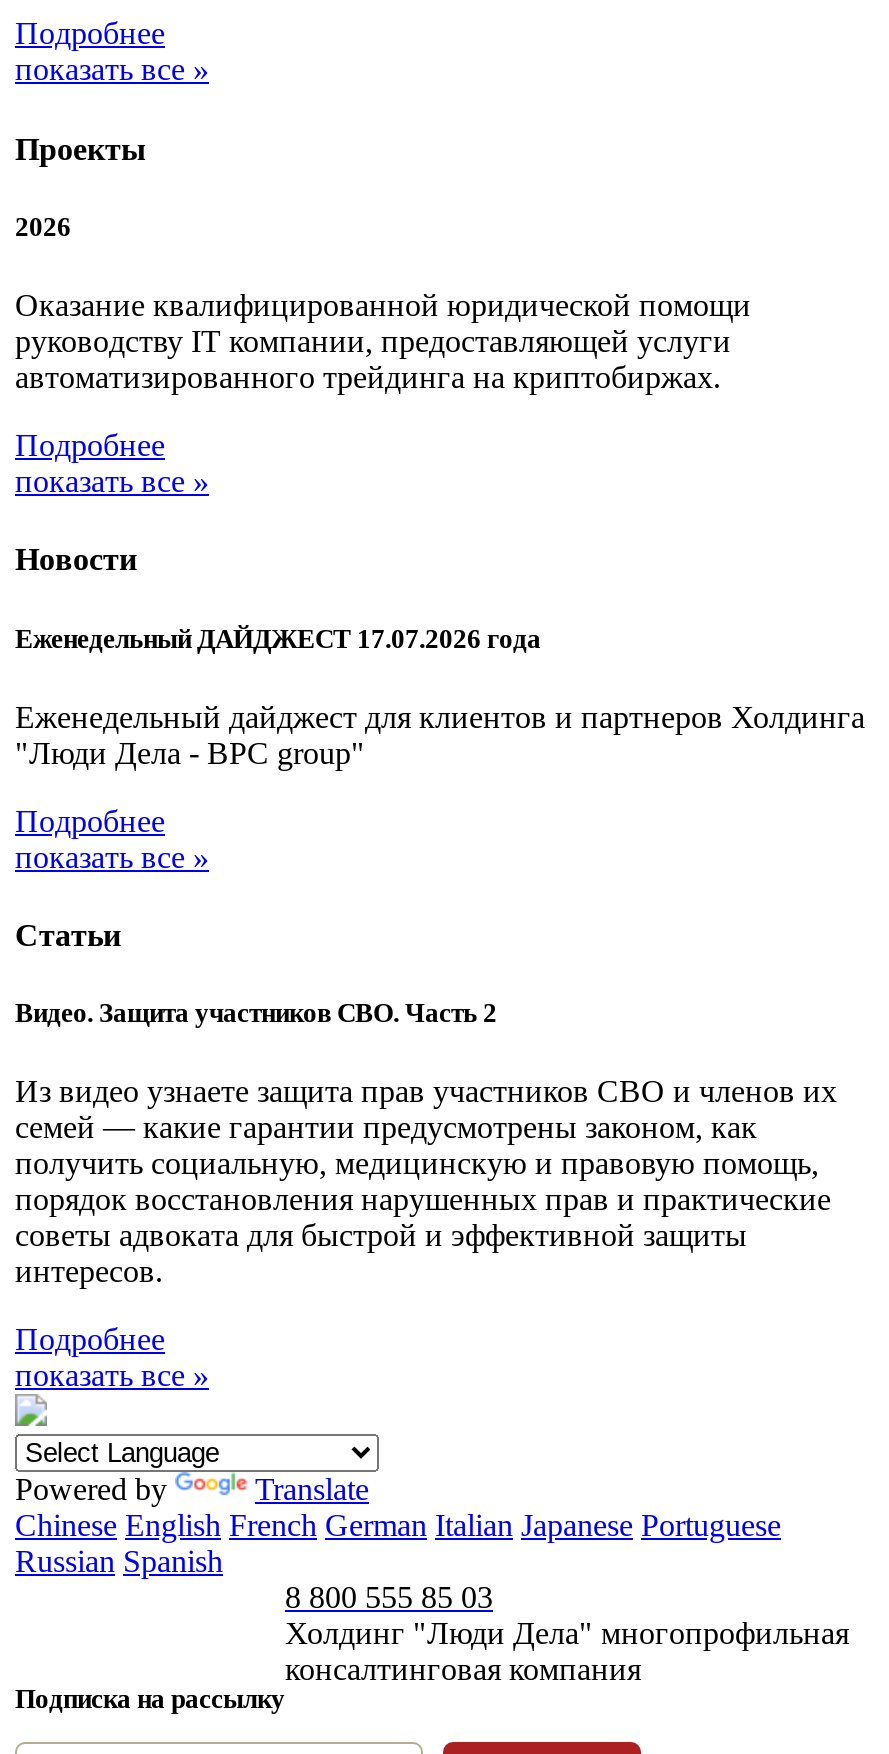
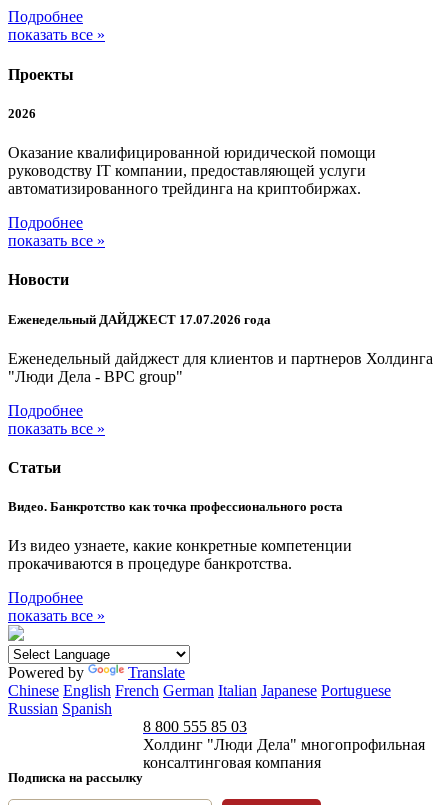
- Видео. Защита участников СВО. Часть 2
+ Видео. Банкротство как точка профессионального роста

- Из видео узнаете защита прав участников СВО и членов их
- семей — какие гарантии предусмотрены законом, как
- получить социальную, медицинскую и правовую помощь,
- порядок восстановления нарушенных прав и практические
- советы адвоката для быстрой и эффективной защиты
- интересов.
+ Из видео узнаете, какие конкретные компетенции
+ прокачиваются в процедуре банкротства.
